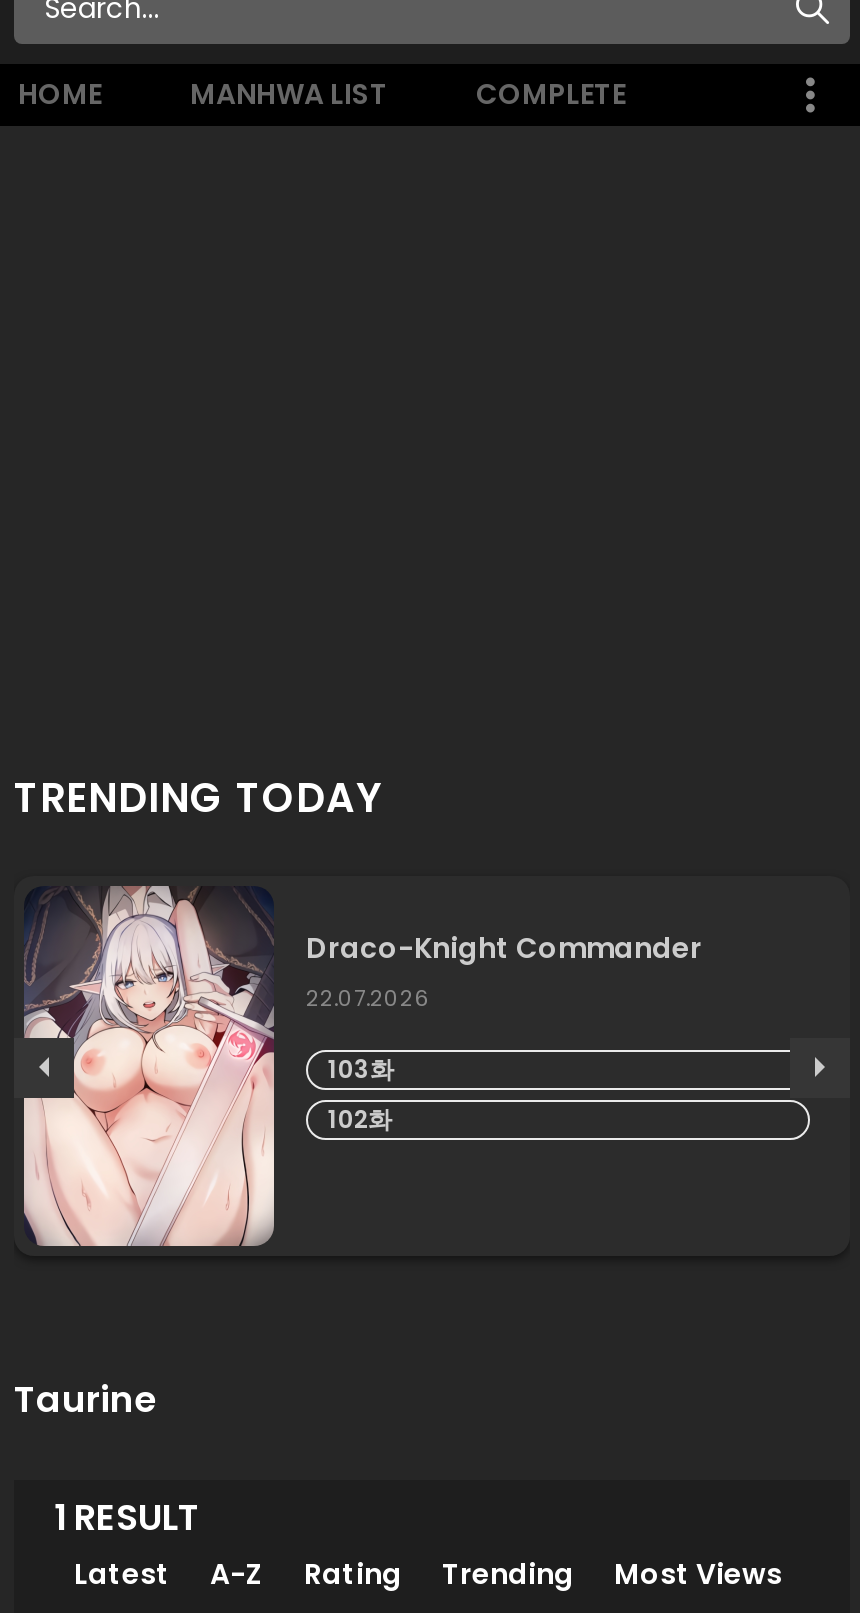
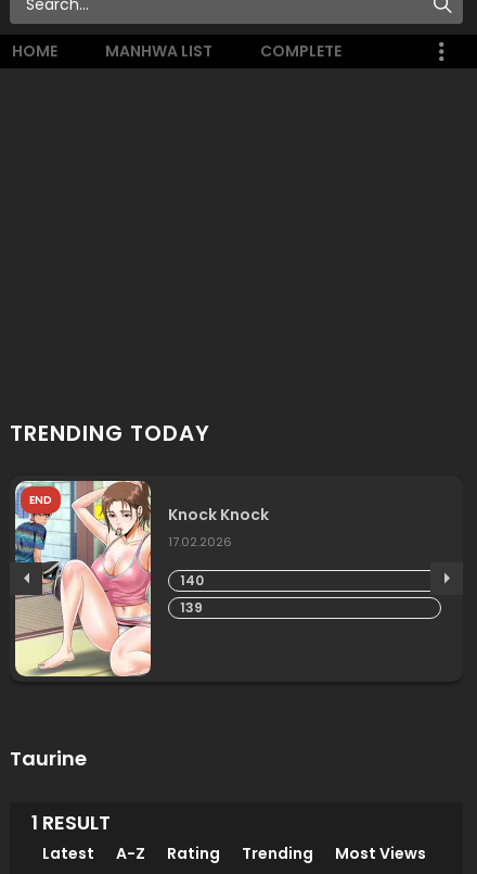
- [image]
- Draco-Knight Commander
- 22.07.2026
+ [image]
+ END
+ Knock Knock
+ 17.02.2026

- 103화
+ 140

- 102화
+ 139
